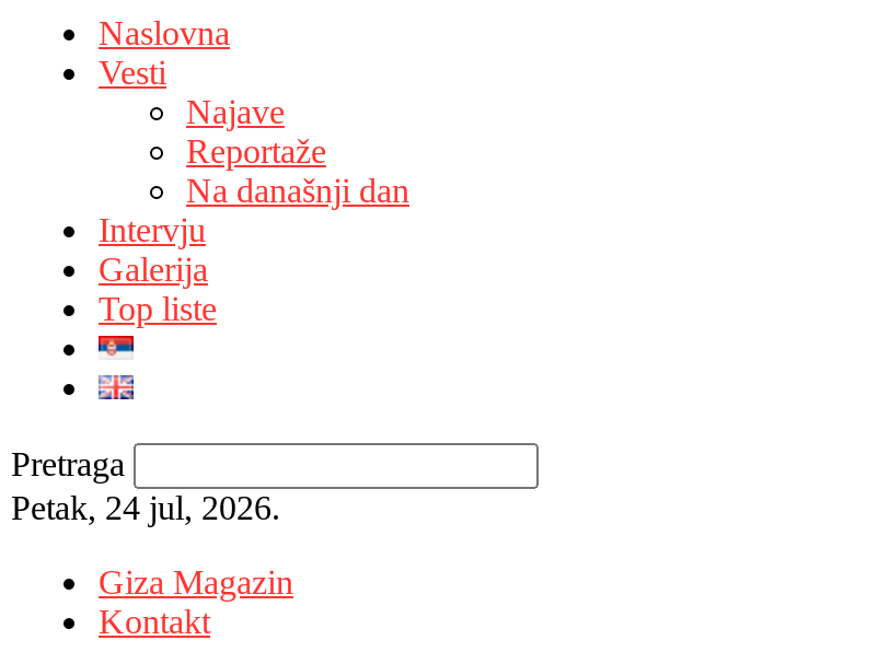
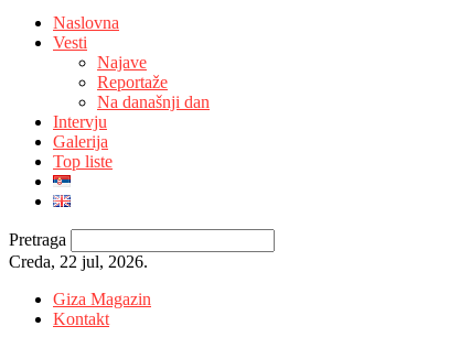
- Petak, 24 jul, 2026.
+ Creda, 22 jul, 2026.
